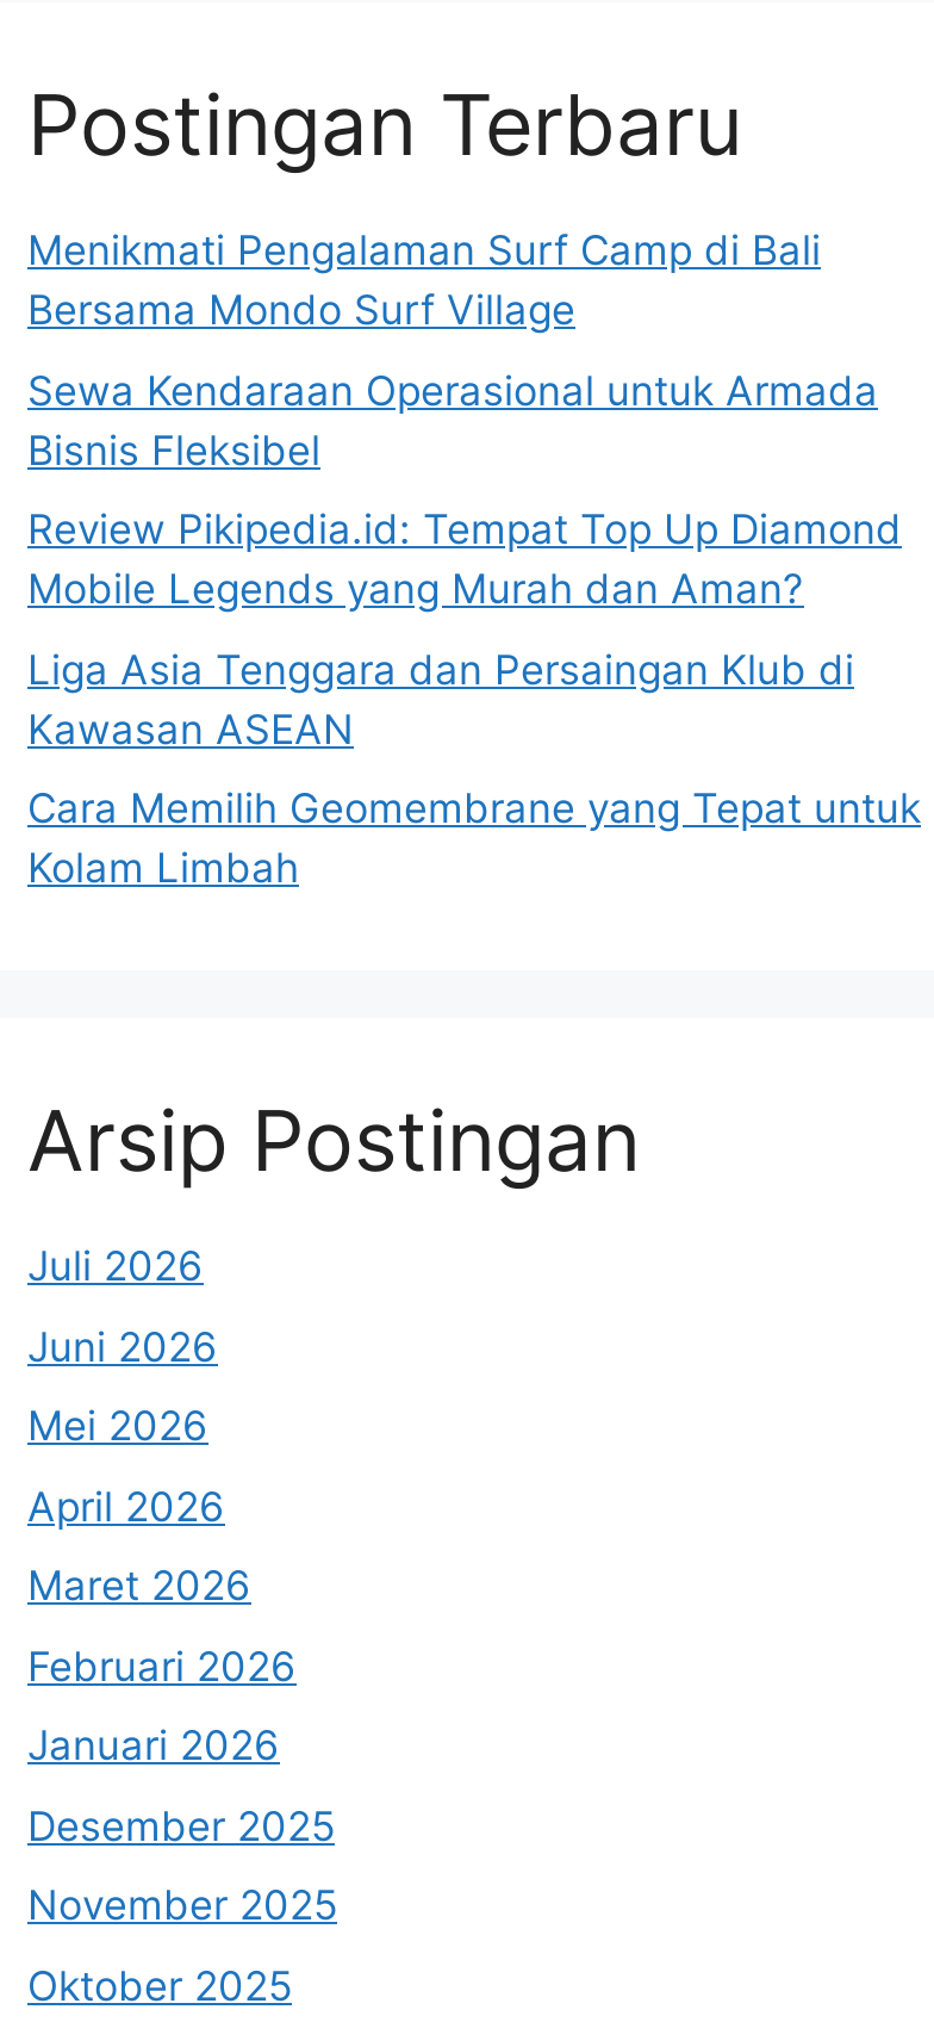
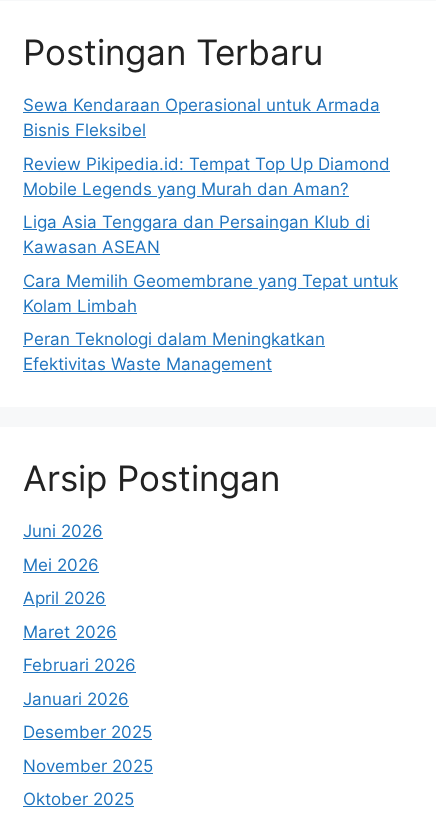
- Menikmati Pengalaman Surf Camp di Bali
- Bersama Mondo Surf Village

moved up: Sewa Kendaraan Operasional untuk Armada | Bisnis Fleksibel | Review Pikipedia.id: Tempat Top Up Diamond | Mobile Legends yang Murah dan Aman? | Liga Asia Tenggara dan Persaingan Klub di | Kawasan ASEAN | Cara Memilih Geomembrane yang Tepat untuk | Kolam Limbah

+ Peran Teknologi dalam Meningkatkan
+ Efektivitas Waste Management

- Juli 2026
